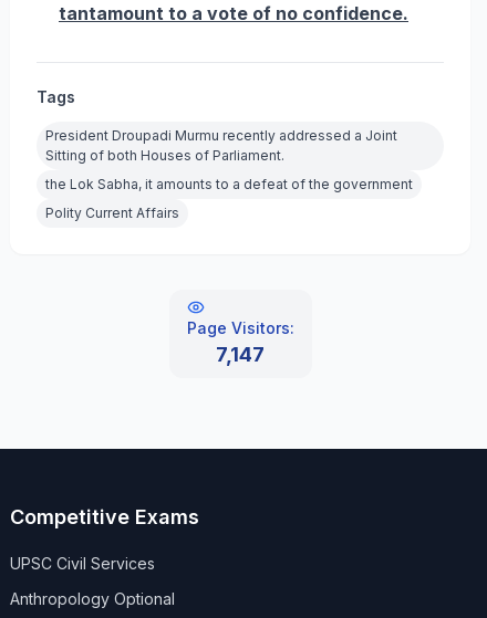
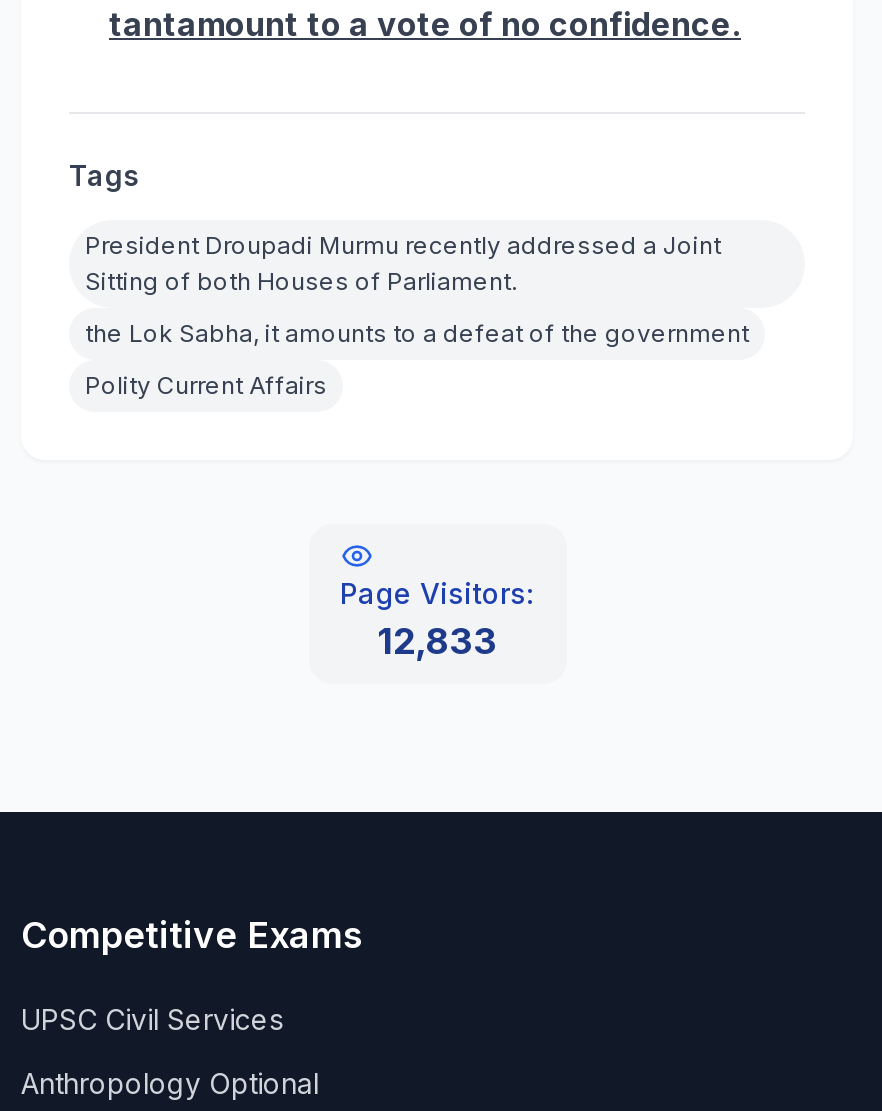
- 7,147
+ 12,833
